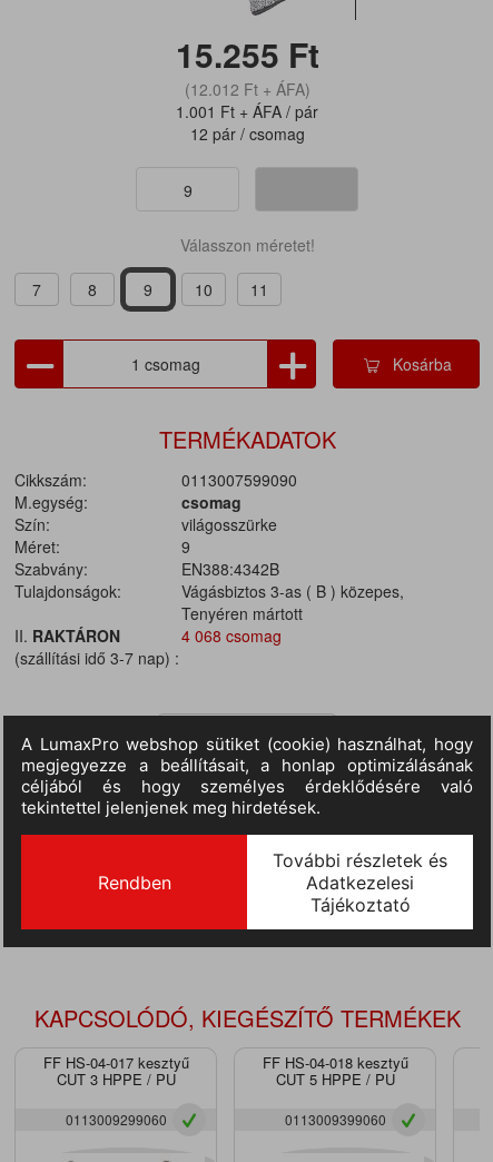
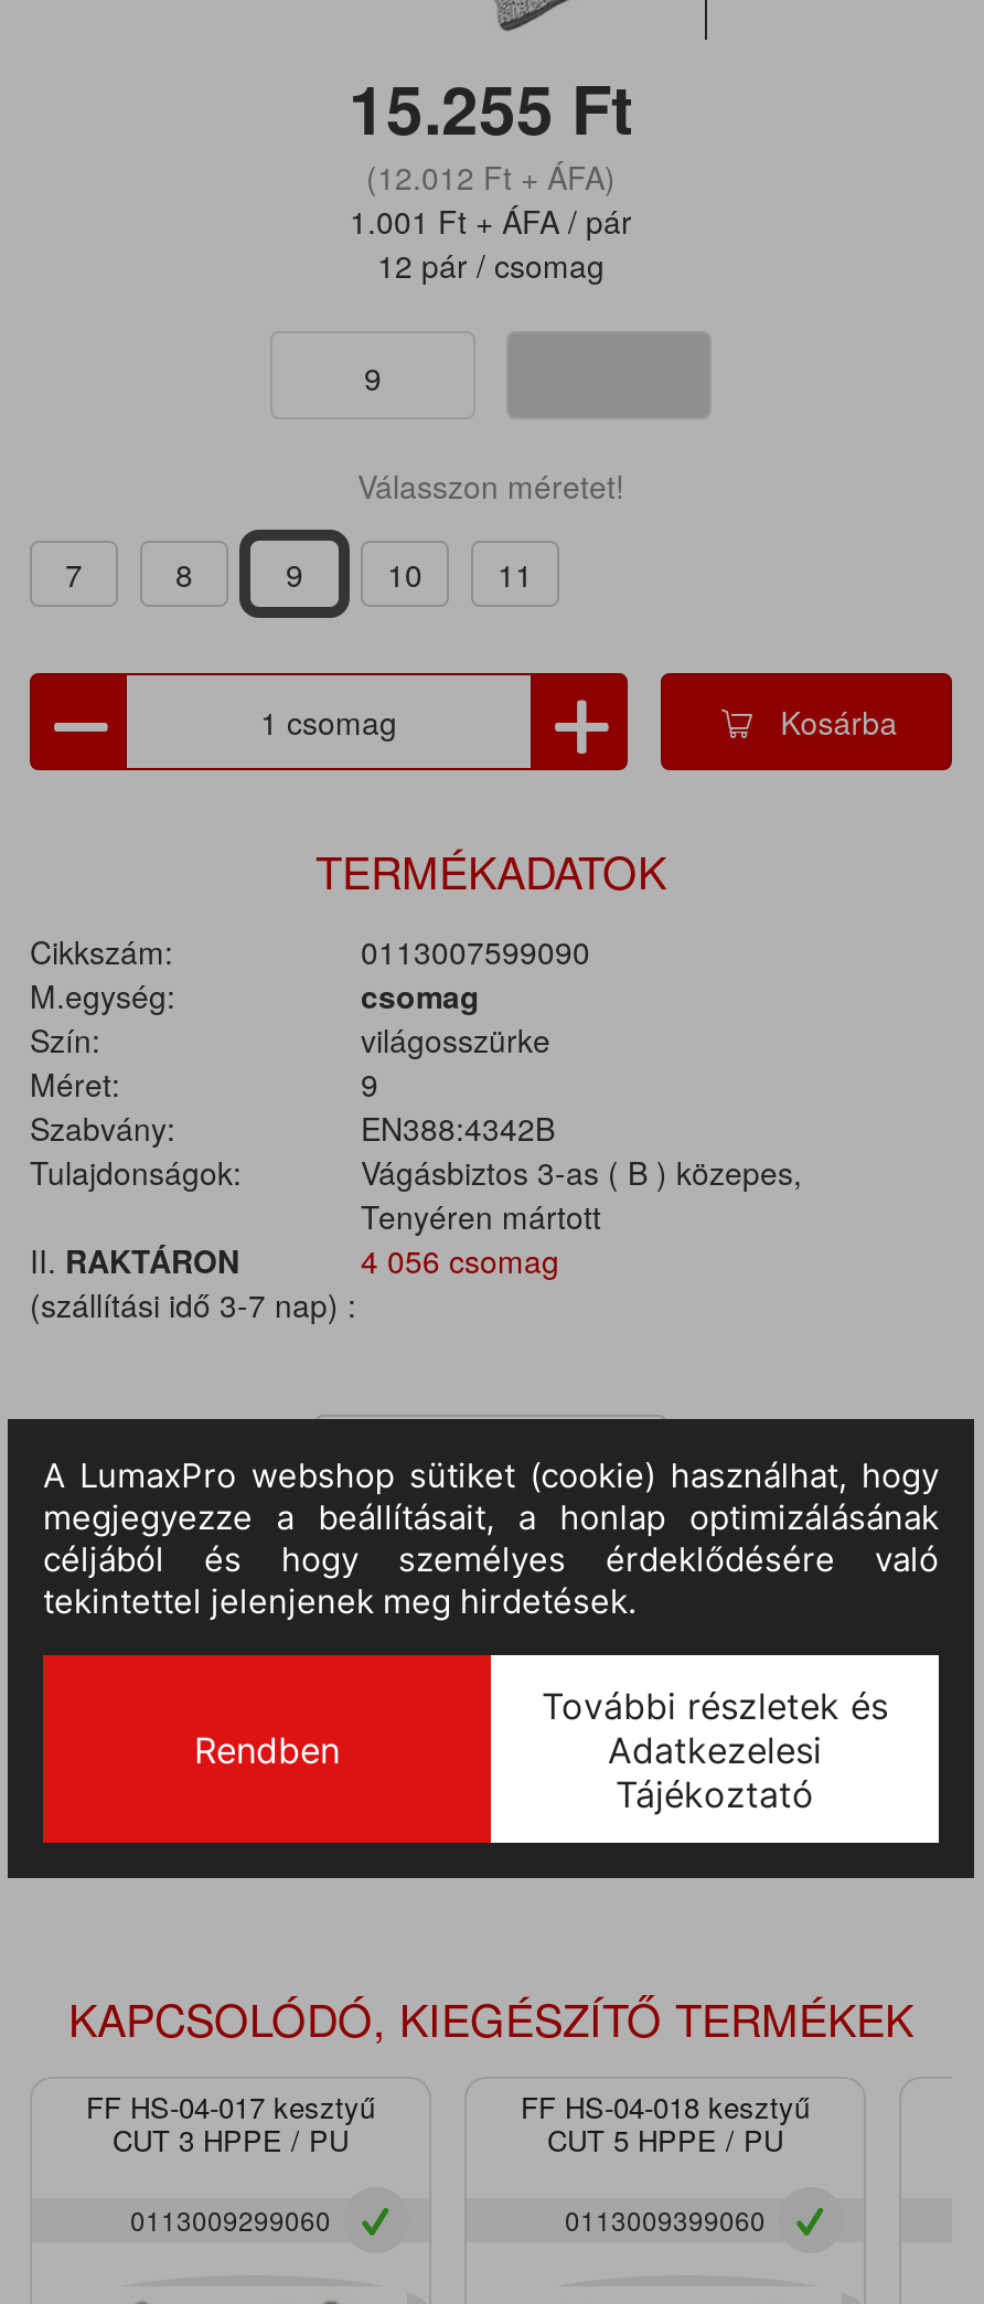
- 4 068 csomag
+ 4 056 csomag
